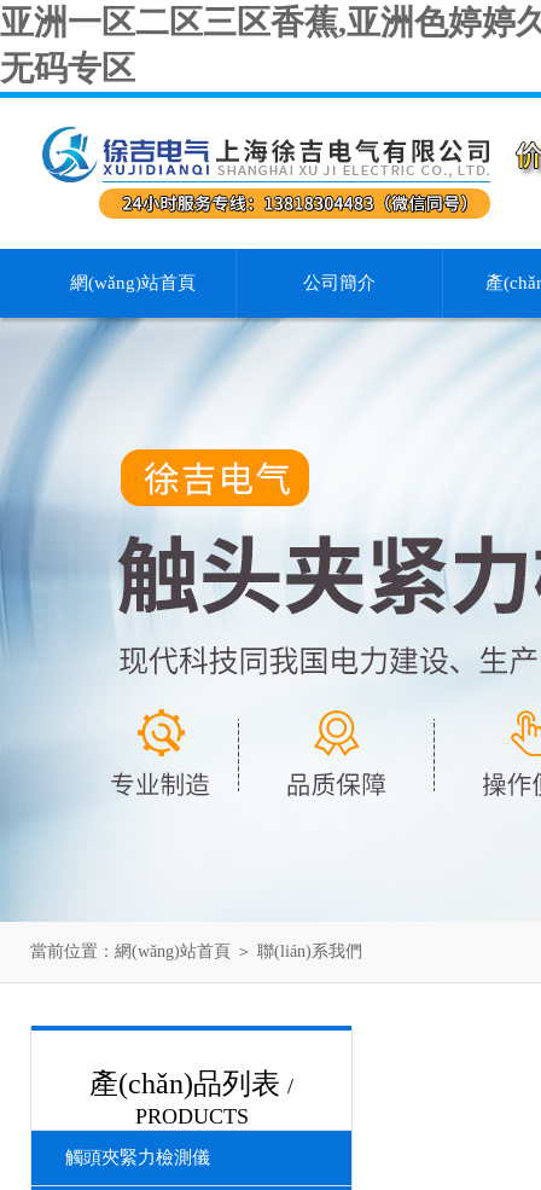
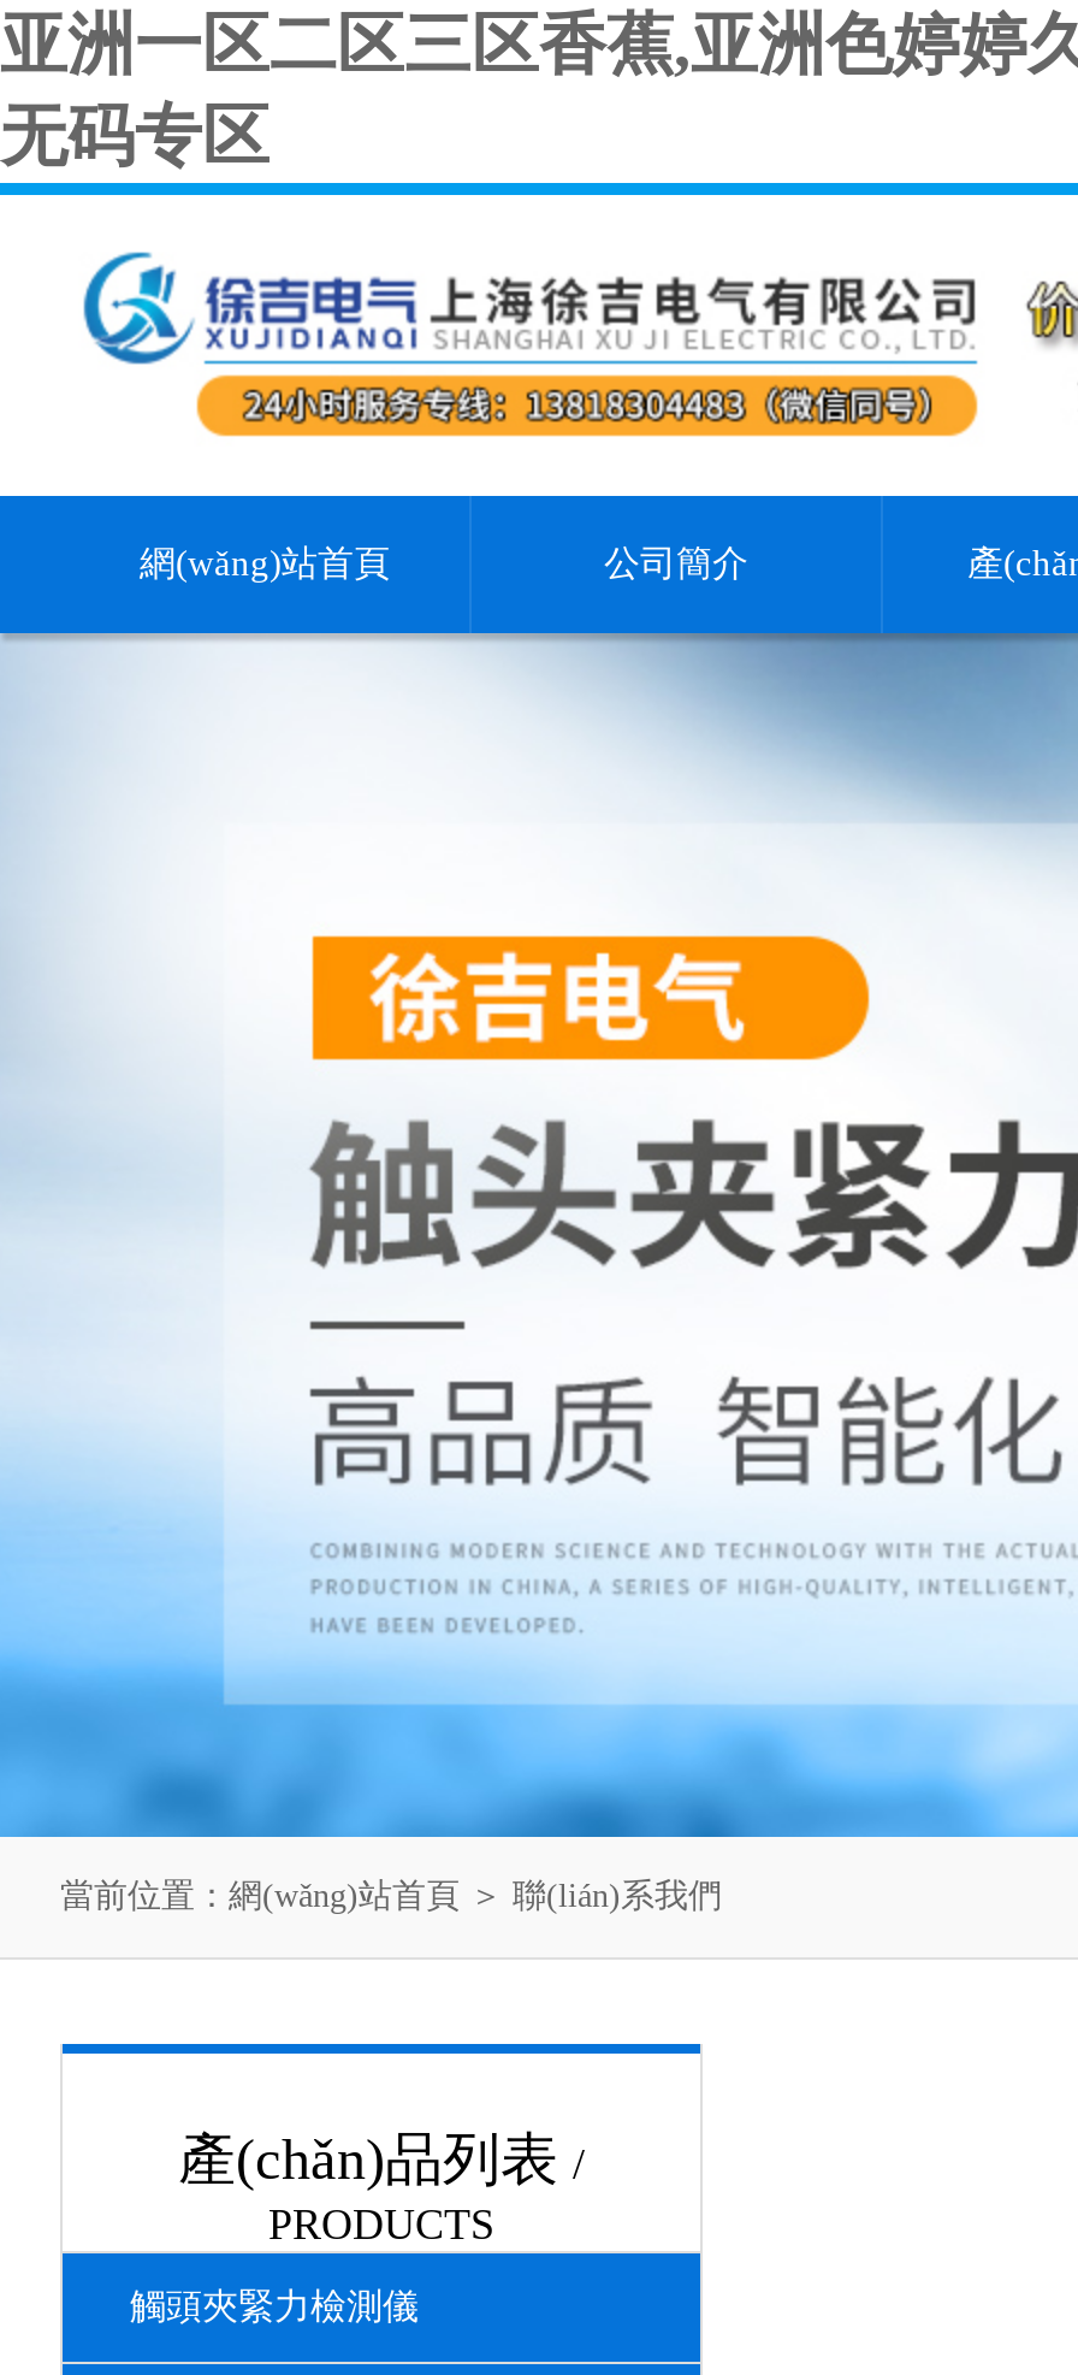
- [image]
+ [image]
